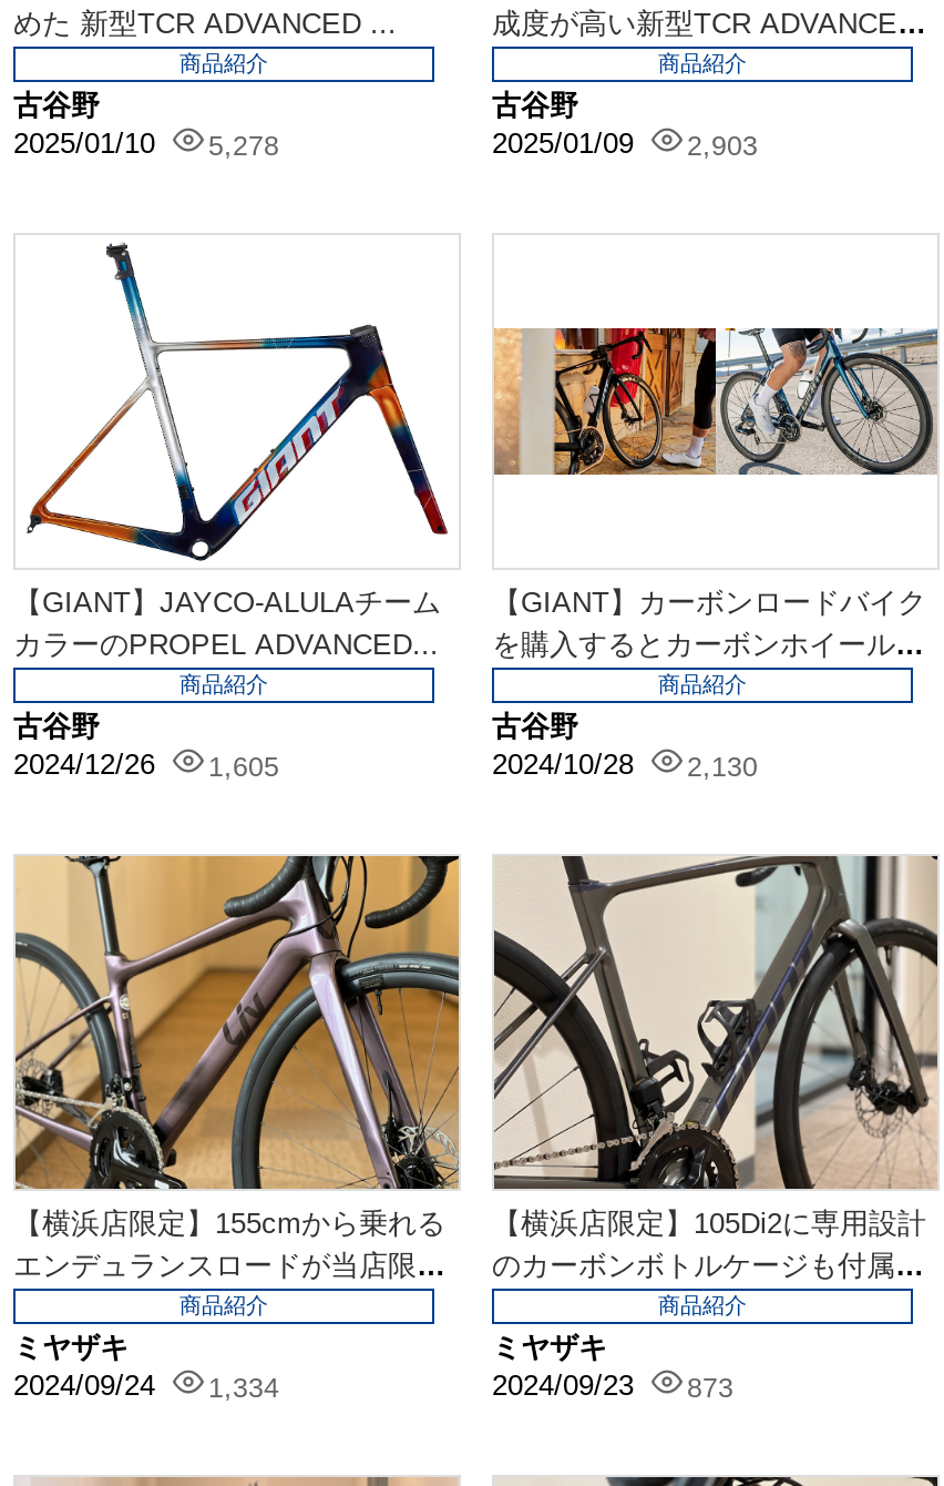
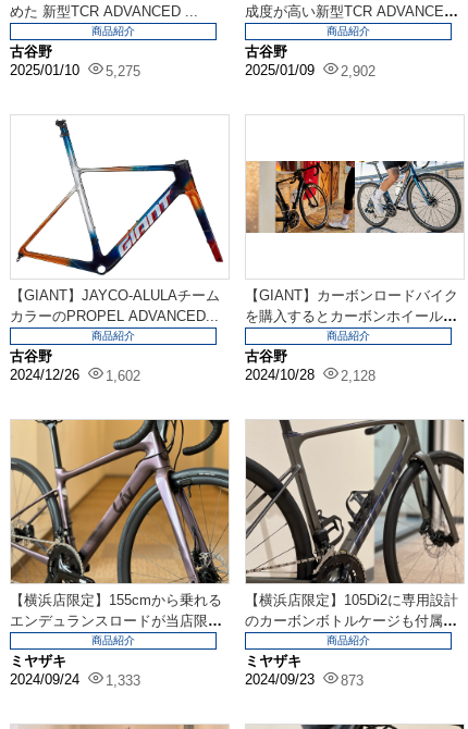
- 2025/01/10 5,278
+ 2025/01/10 5,275

- 2025/01/09 2,903
+ 2025/01/09 2,902

- 2024/12/26 1,605
+ 2024/12/26 1,602

- 2024/10/28 2,130
+ 2024/10/28 2,128

- 2024/09/24 1,334
+ 2024/09/24 1,333
